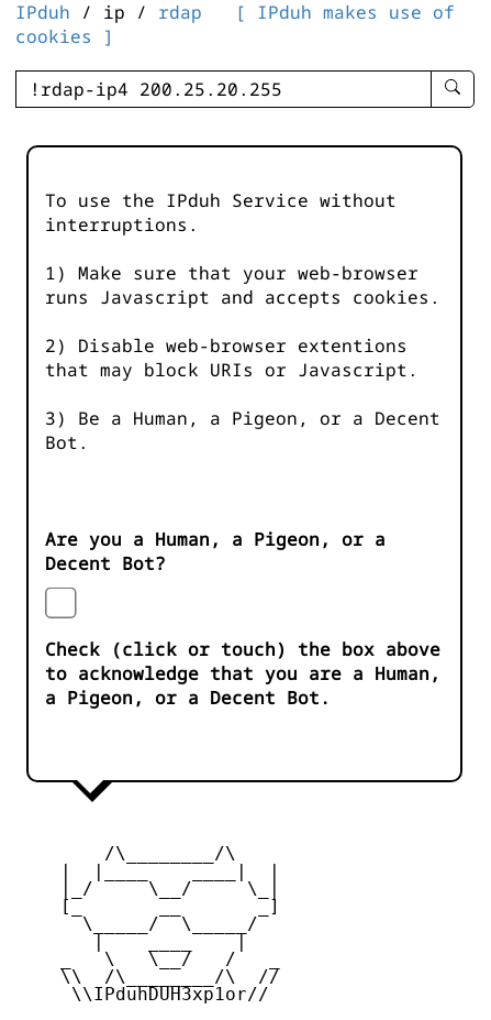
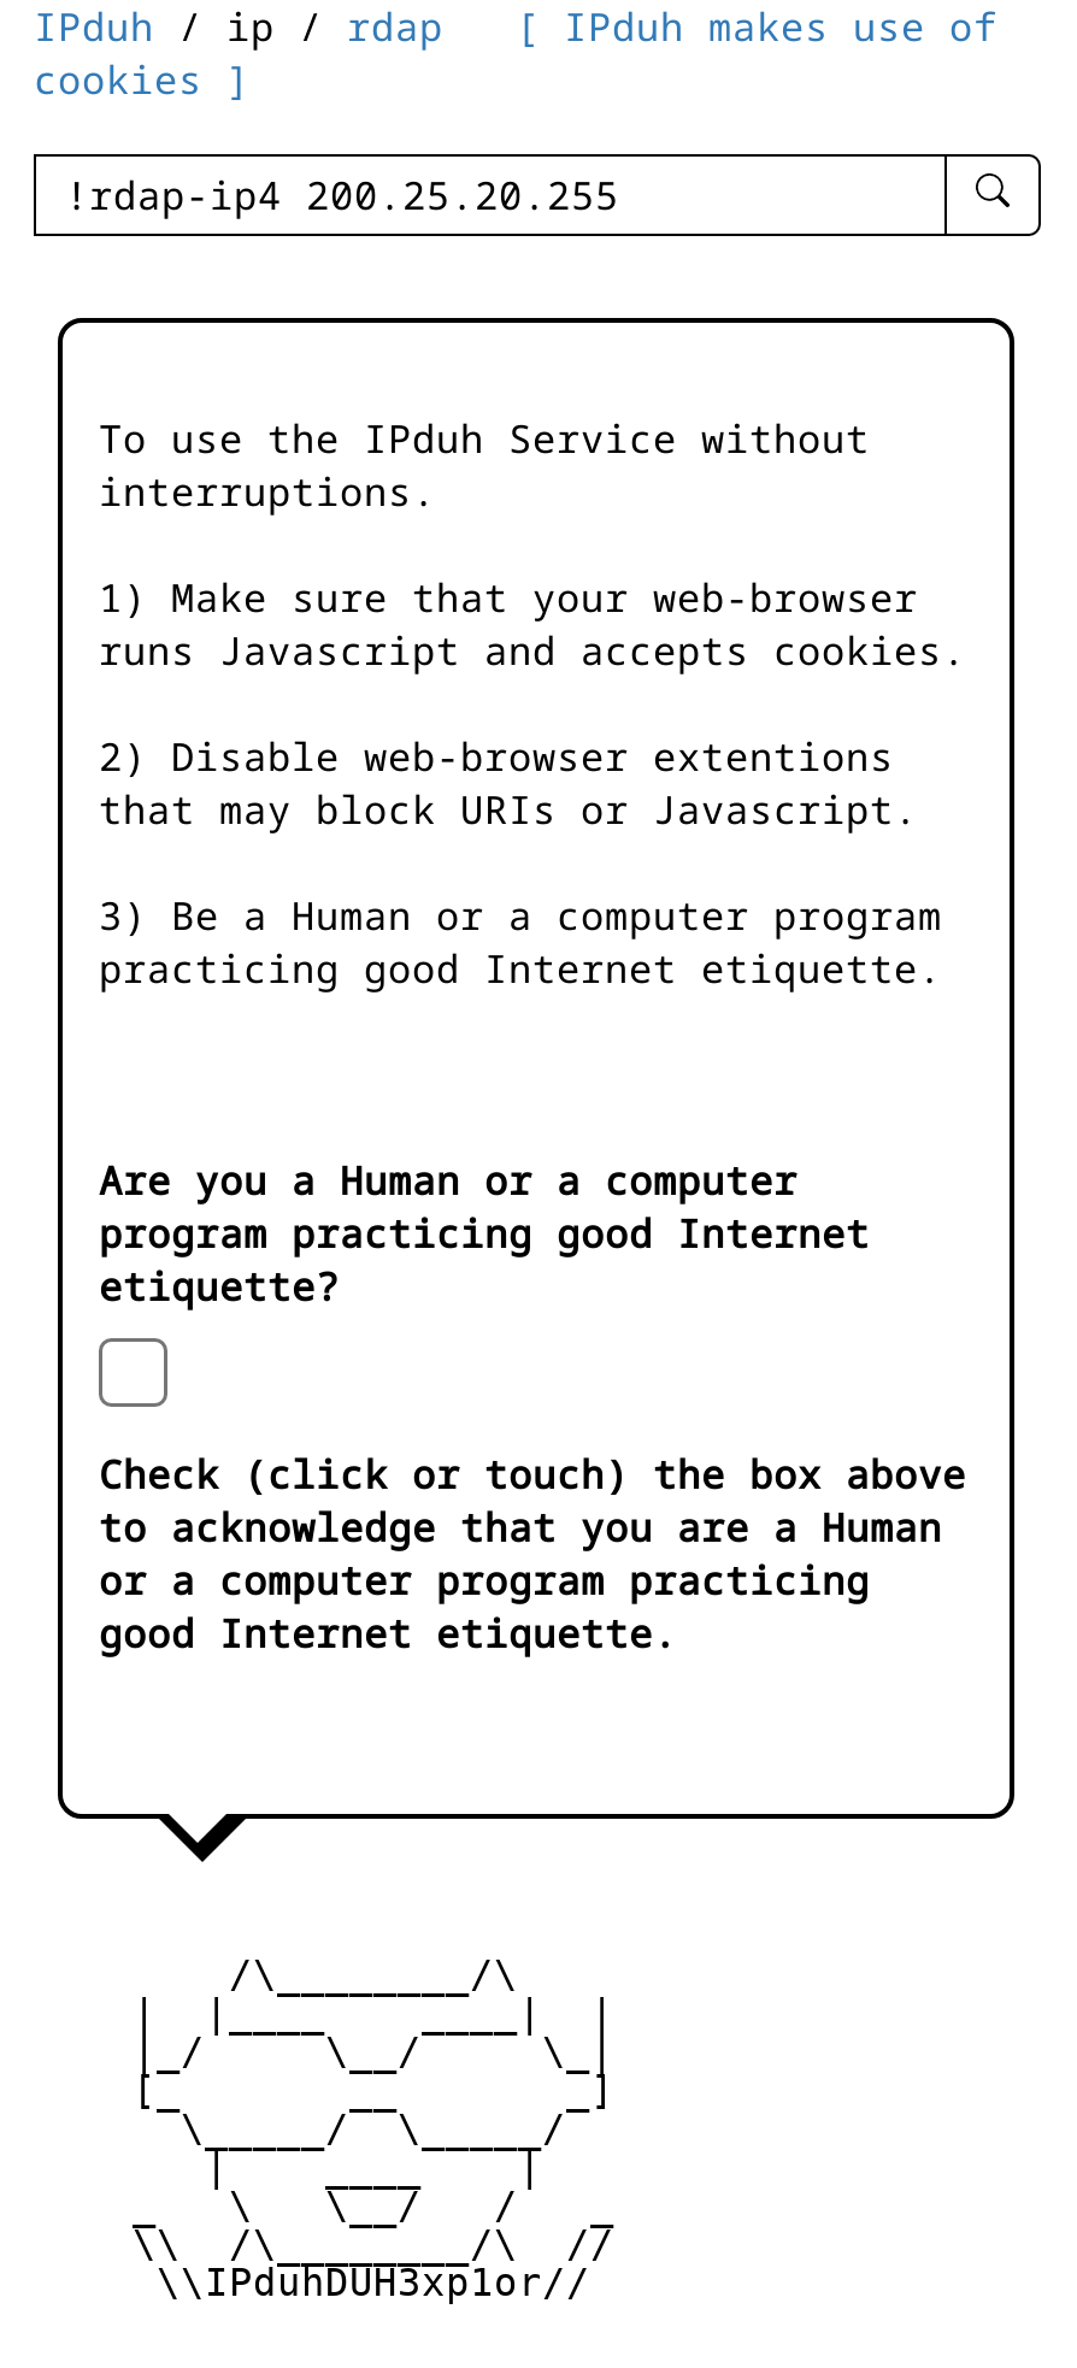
- 3) Be a Human, a Pigeon, or a Decent
- Bot.
+ 3) Be a Human or a computer program
+ practicing good Internet etiquette.

- Are you a Human, a Pigeon, or a
- Decent Bot?
+ Are you a Human or a computer
+ program practicing good Internet
+ etiquette?

- to acknowledge that you are a Human,
- a Pigeon, or a Decent Bot.
+ to acknowledge that you are a Human
+ or a computer program practicing
+ good Internet etiquette.
